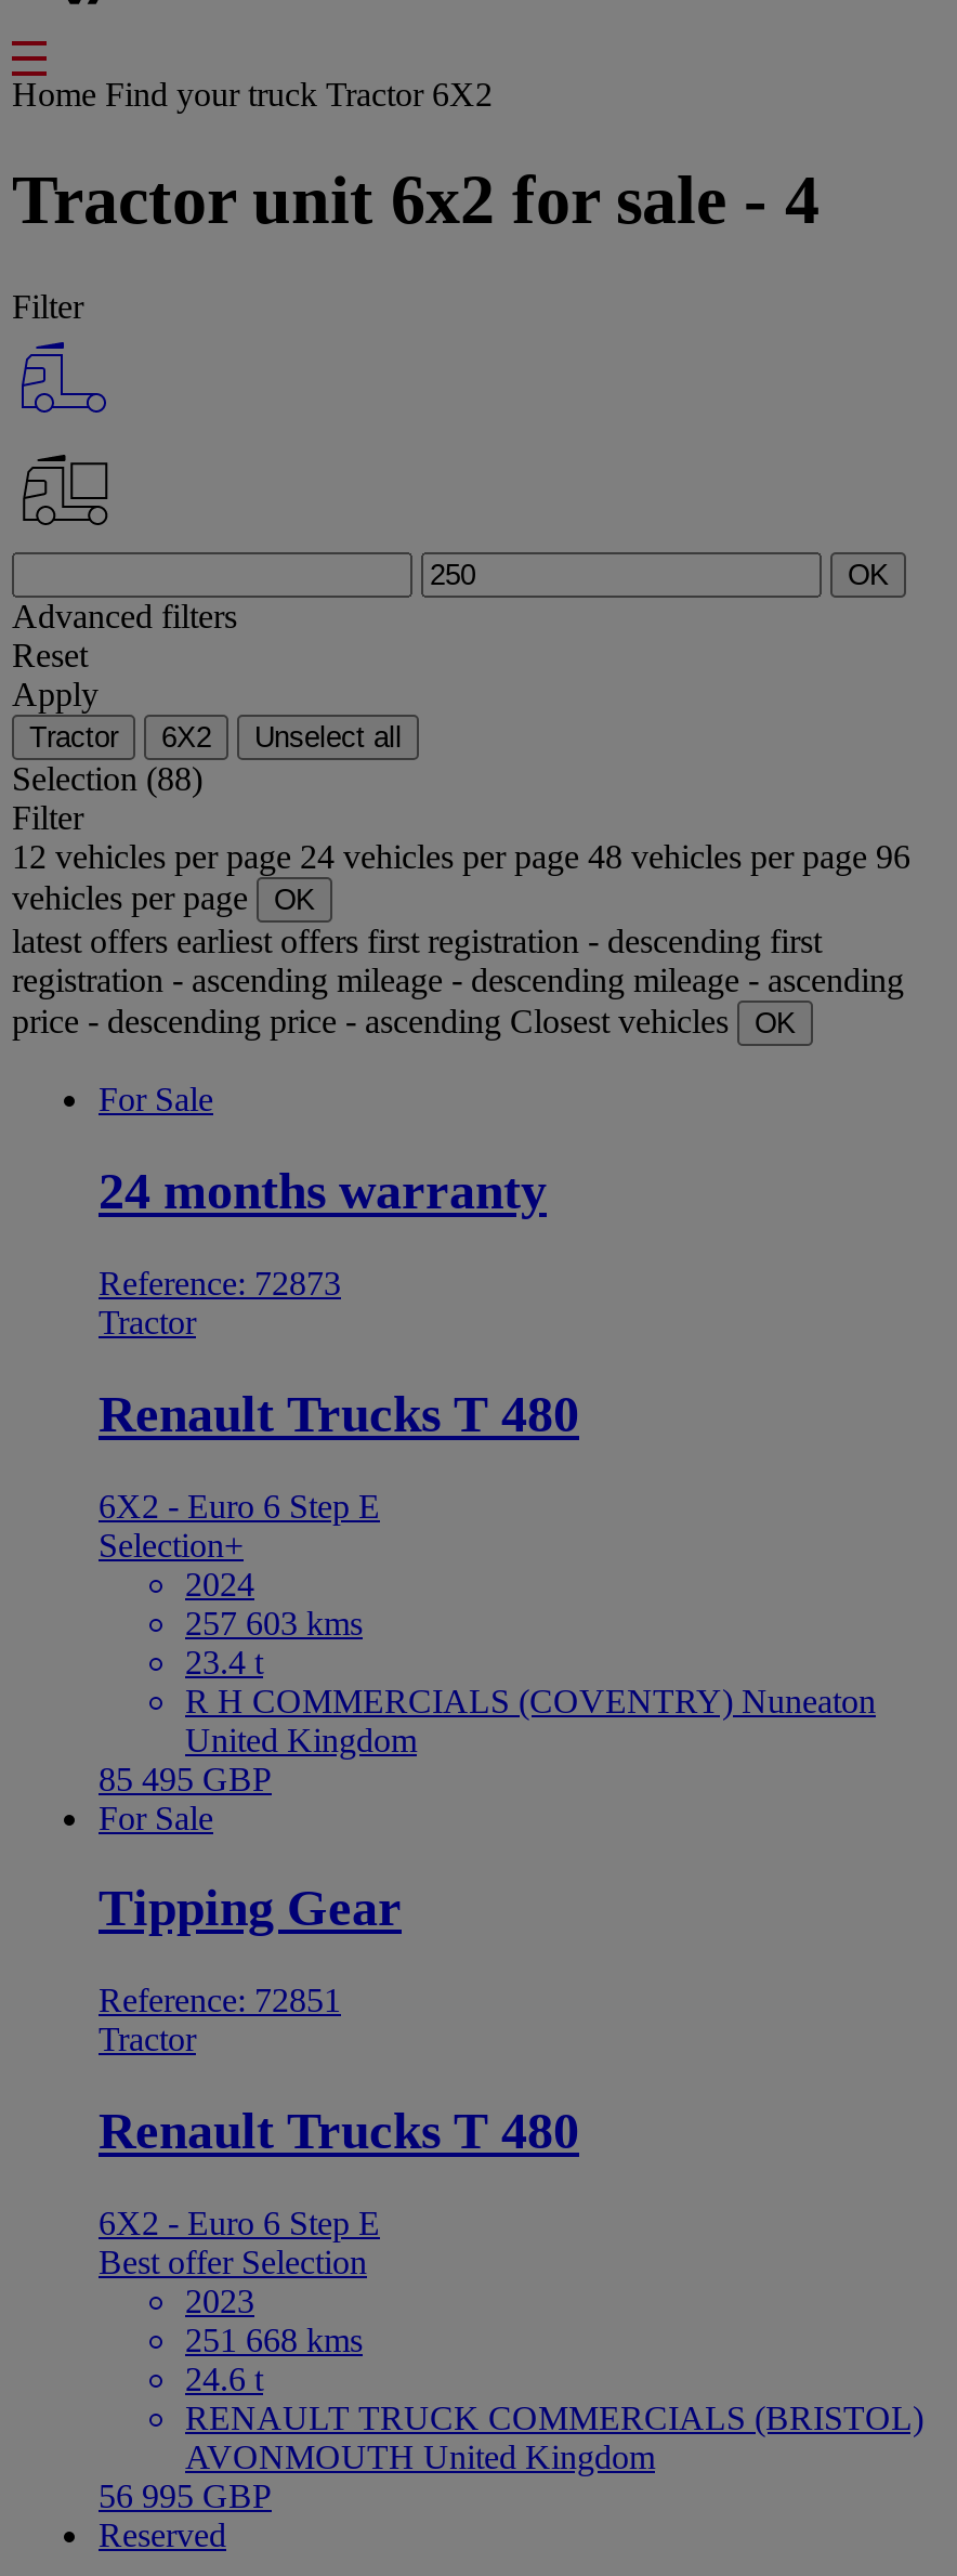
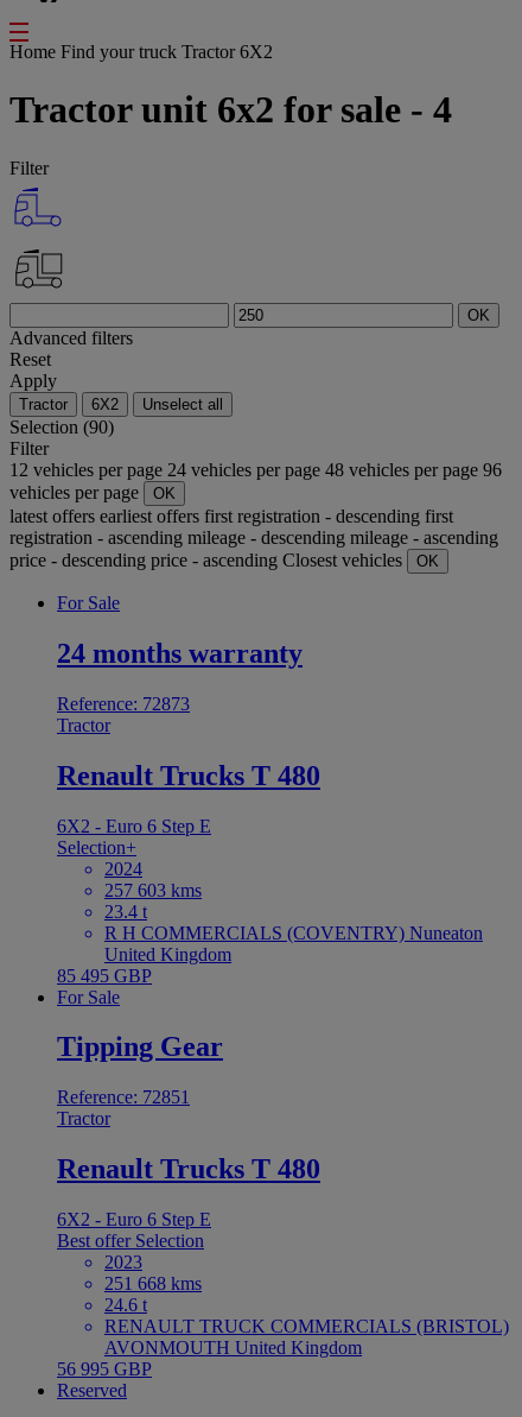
- Selection (88)
+ Selection (90)
